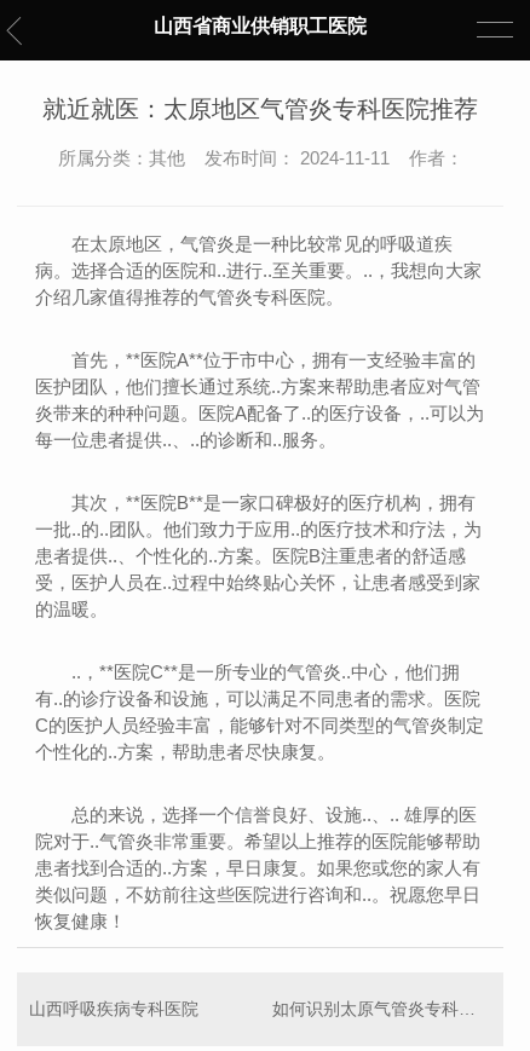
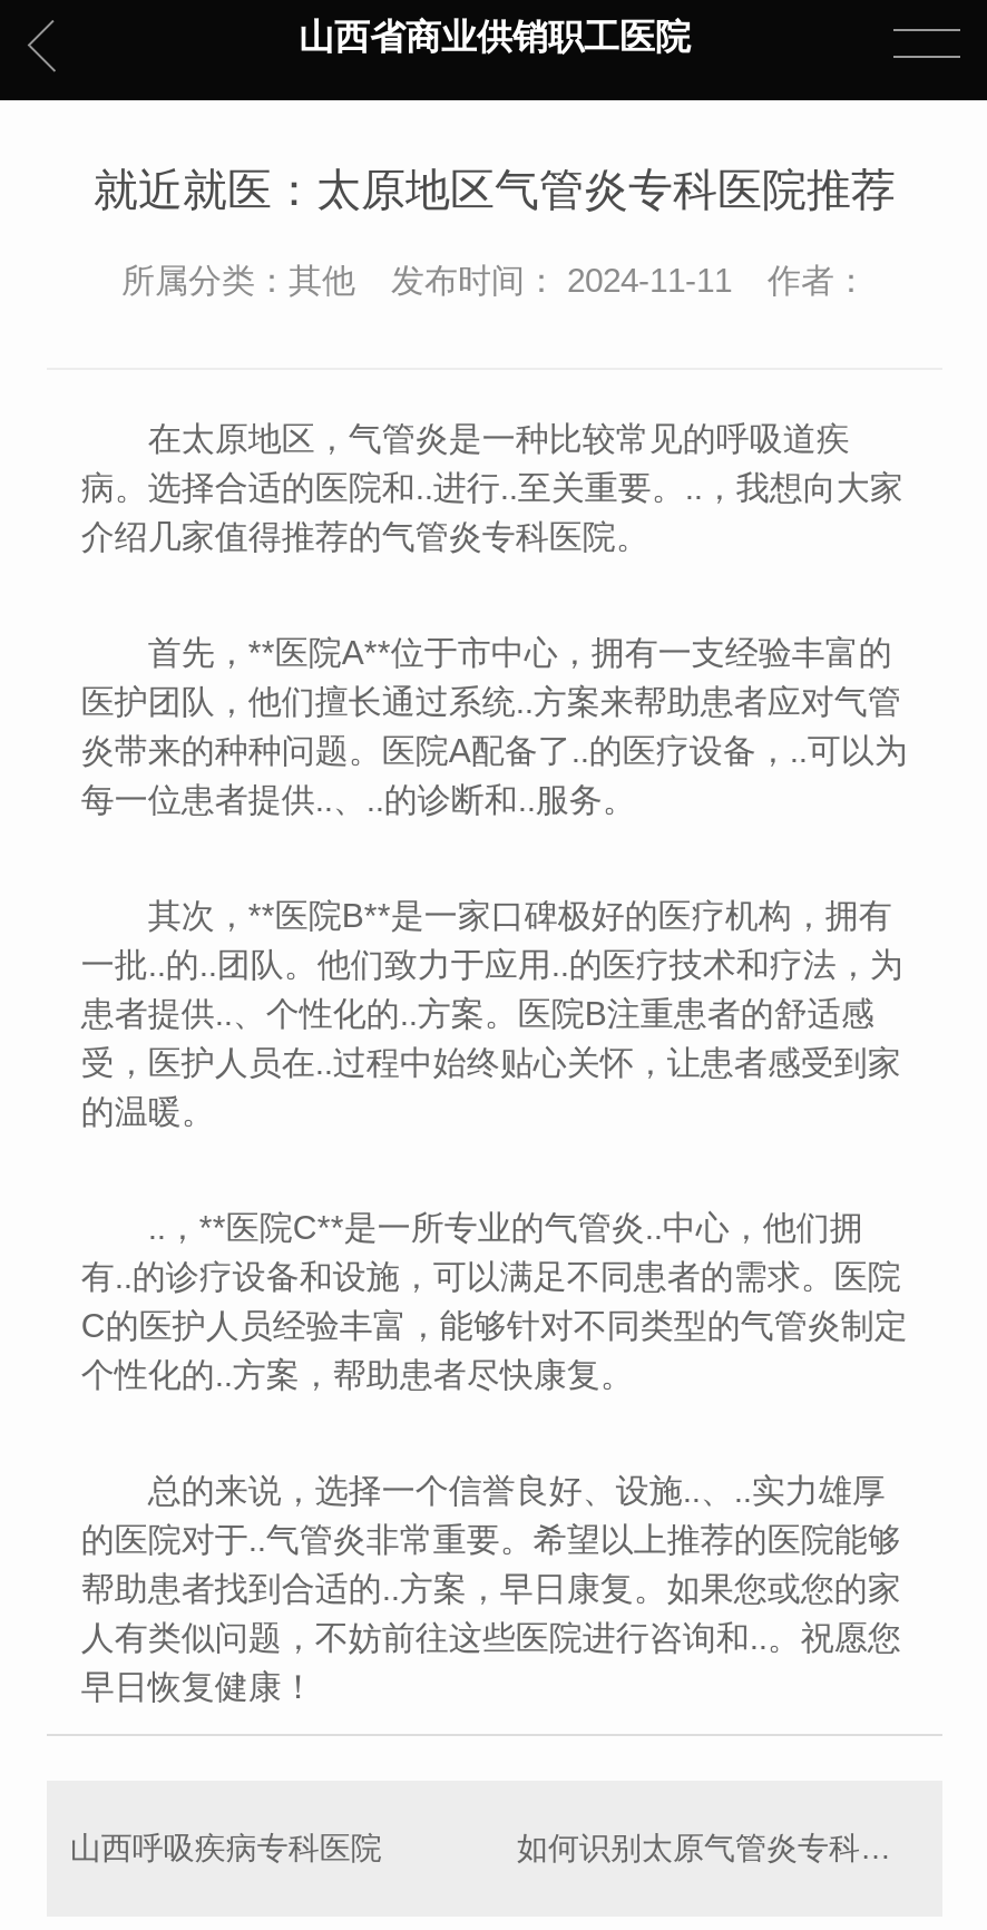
- 总的来说，选择一个信誉良好、设施..、.. 雄厚的医
- 院对于..气管炎非常重要。希望以上推荐的医院能够帮助
- 患者找到合适的..方案，早日康复。如果您或您的家人有
- 类似问题，不妨前往这些医院进行咨询和..。祝愿您早日
- 恢复健康！
+ 总的来说，选择一个信誉良好、设施..、..实力雄厚
+ 的医院对于..气管炎非常重要。希望以上推荐的医院能够
+ 帮助患者找到合适的..方案，早日康复。如果您或您的家
+ 人有类似问题，不妨前往这些医院进行咨询和..。祝愿您
+ 早日恢复健康！
